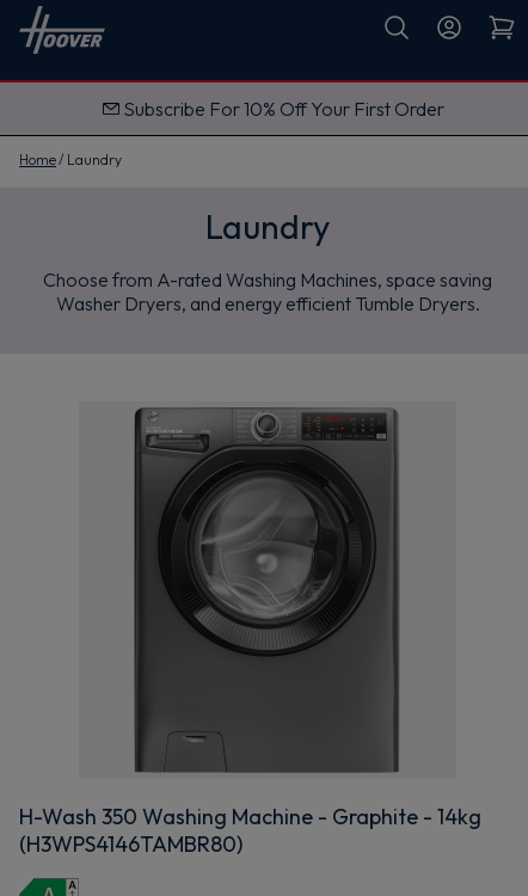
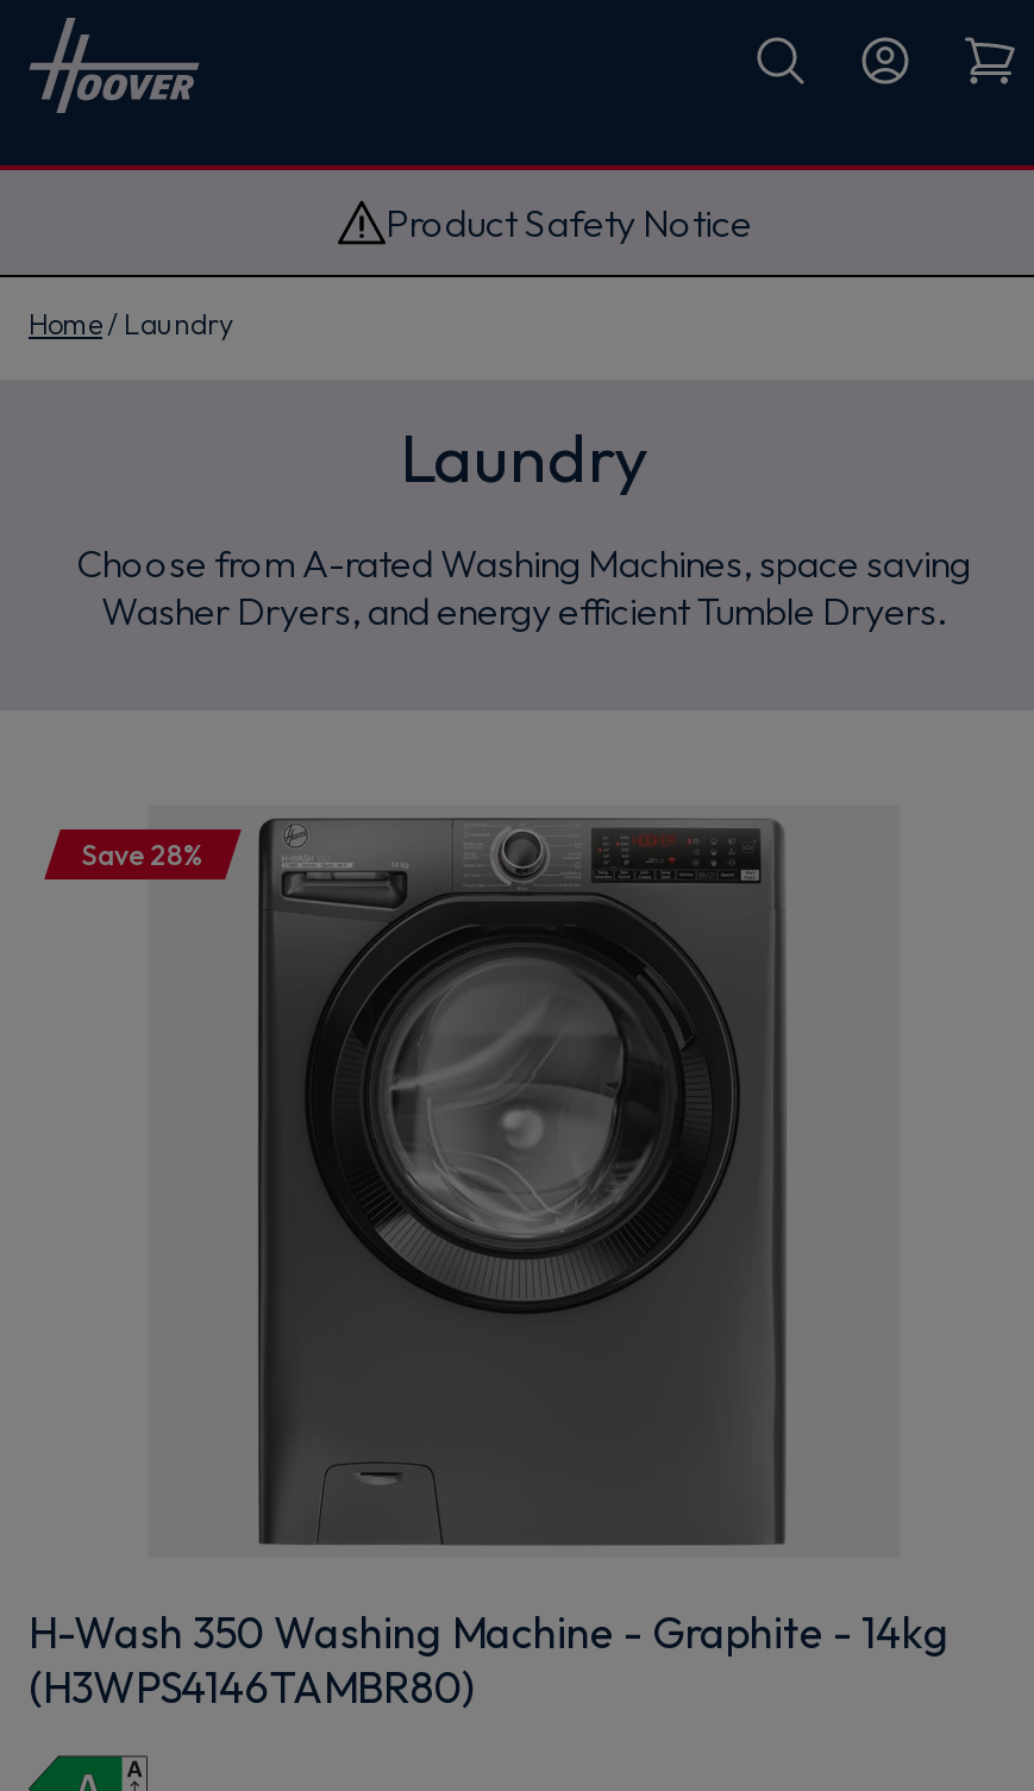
- Subscribe For 10% Off Your First Order
+ Product Safety Notice

+ Save 28%
